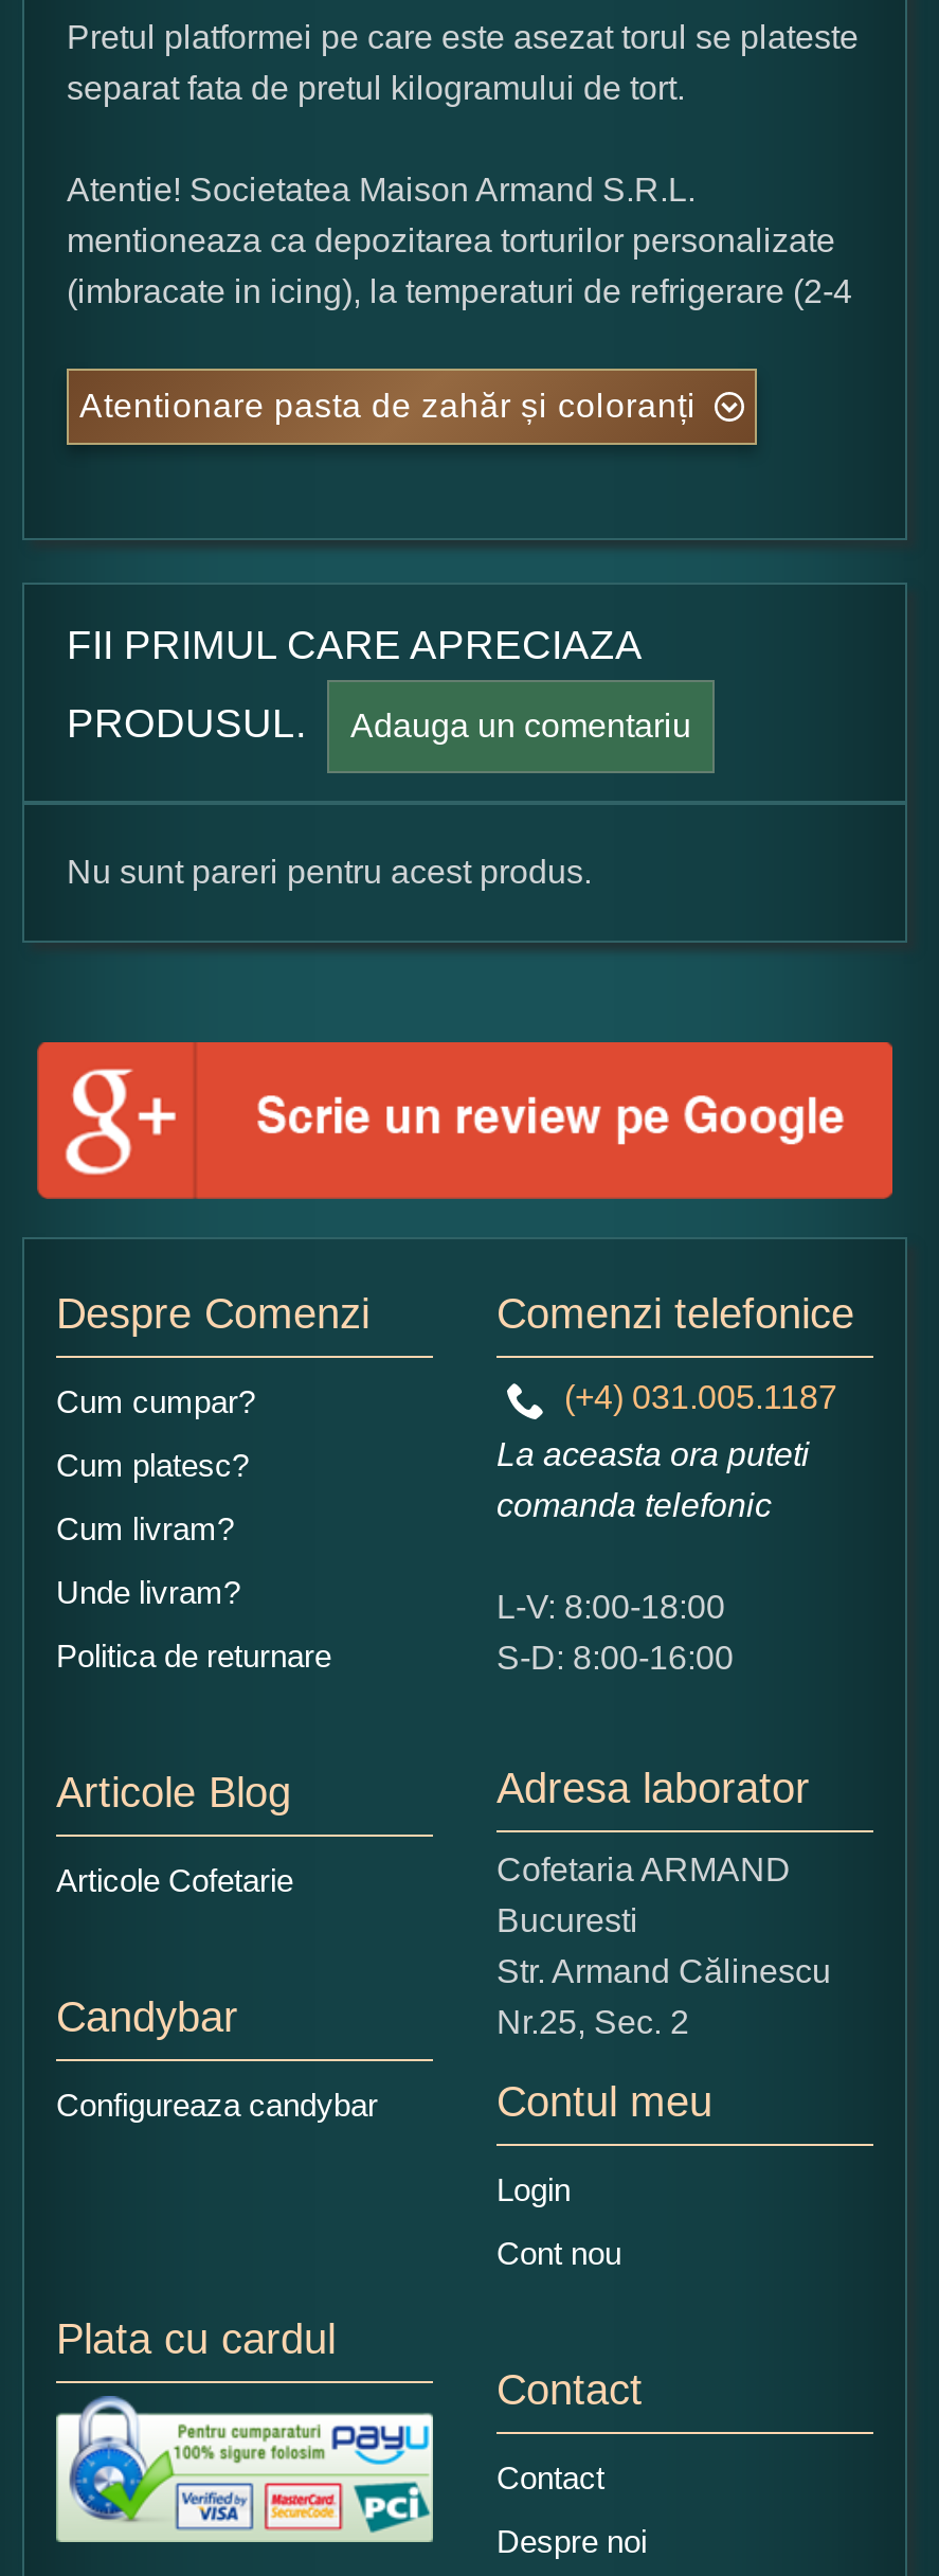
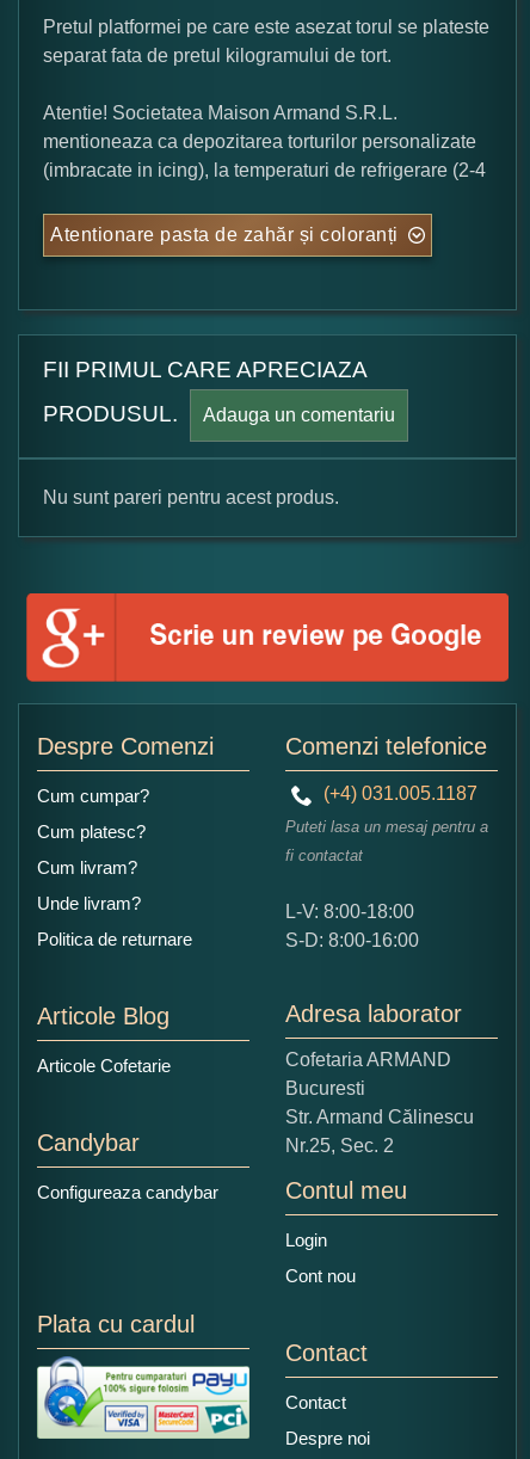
- La aceasta ora puteti
- comanda telefonic
+ Puteti lasa un mesaj pentru a
+ fi contactat
